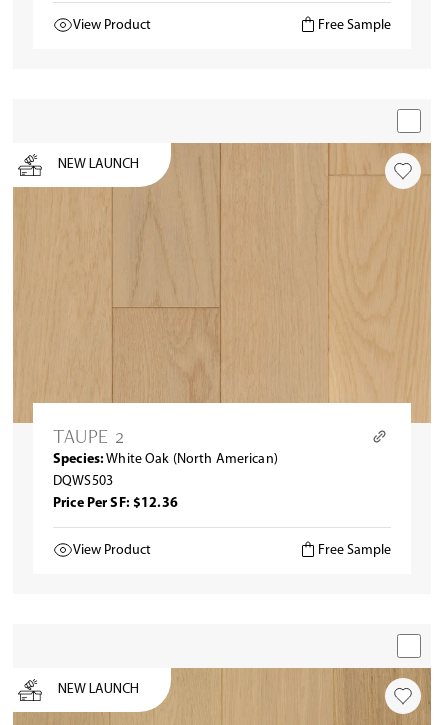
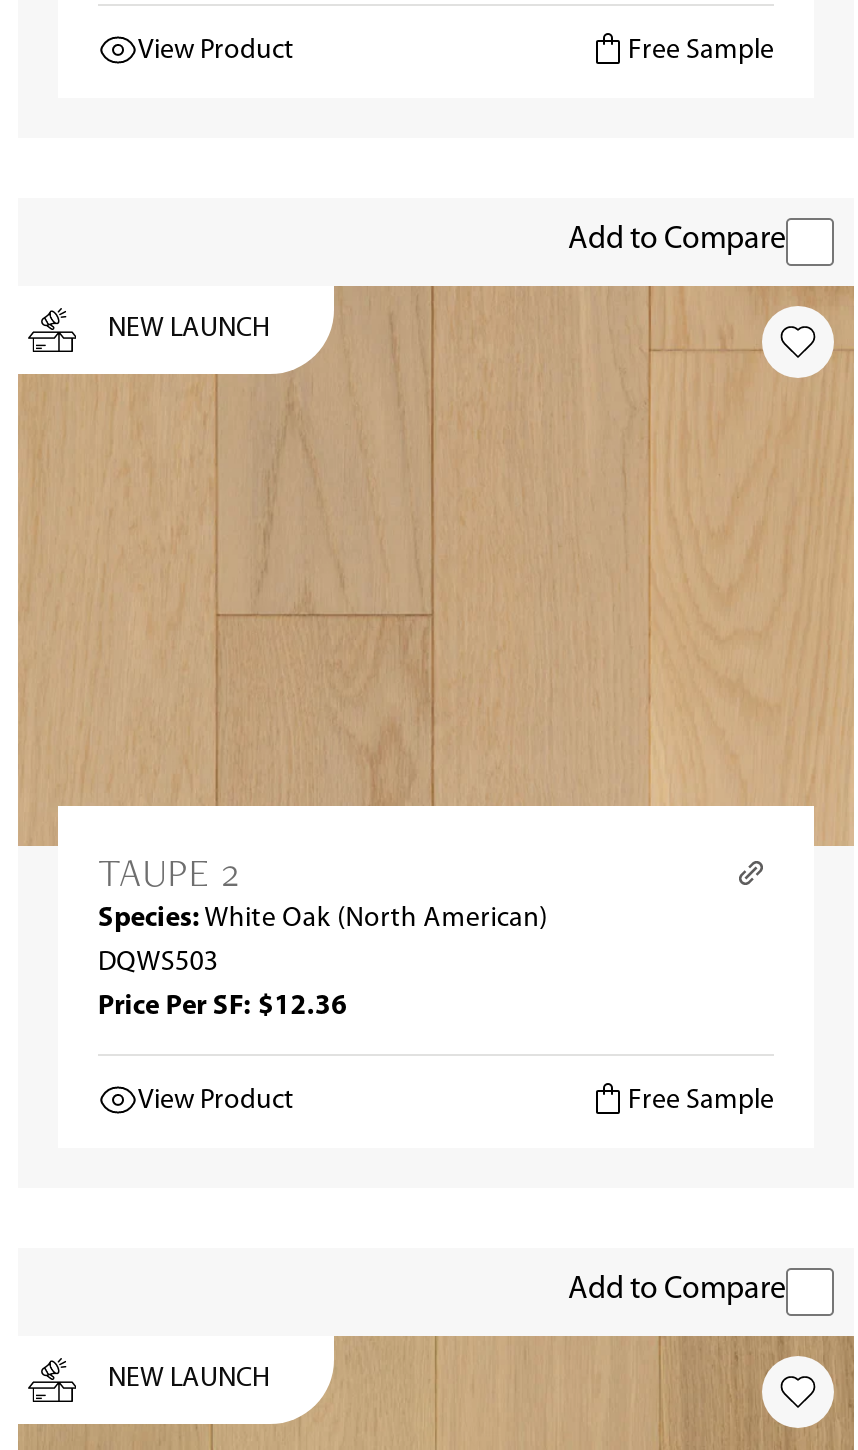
+ Add to Compare

+ Add to Compare
